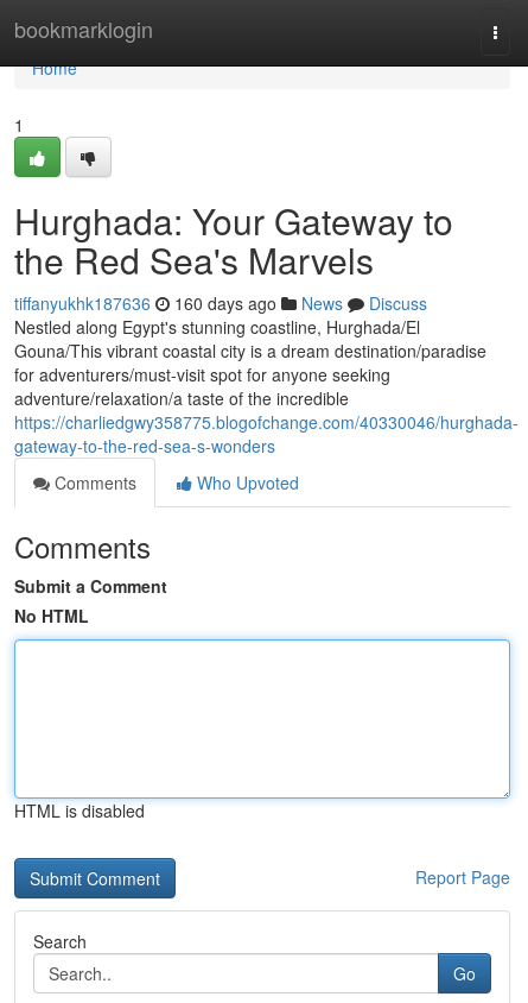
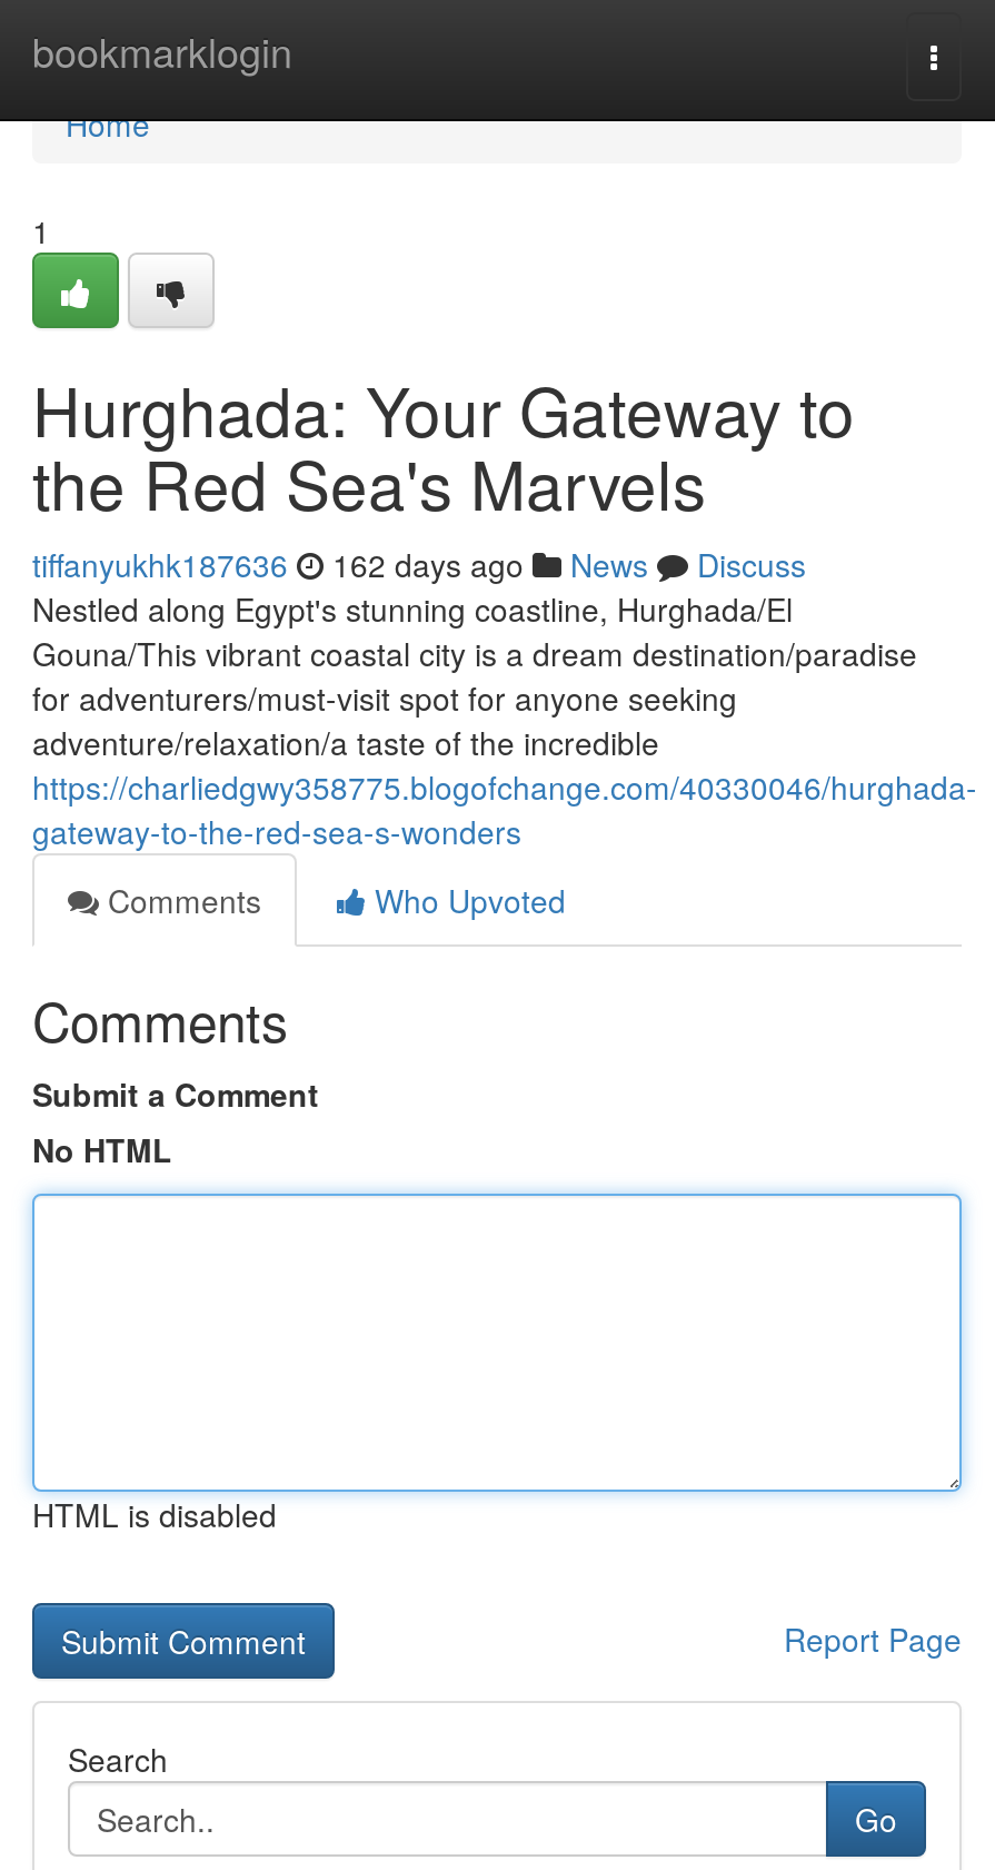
- tiffanyukhk187636 160 days ago News Discuss
+ tiffanyukhk187636 162 days ago News Discuss
